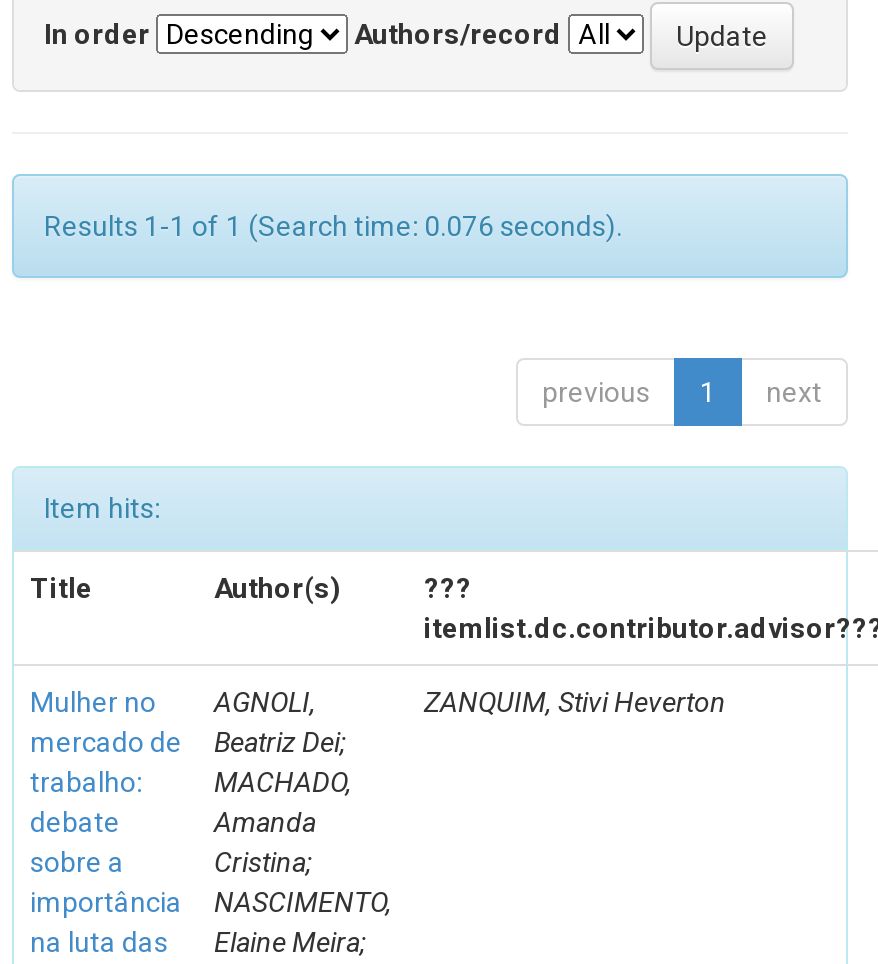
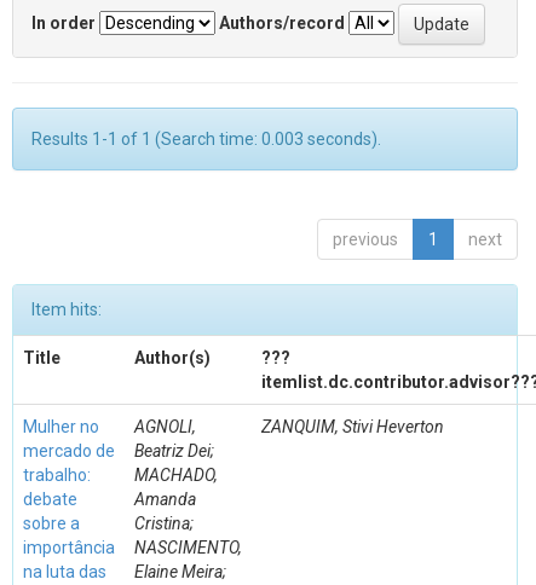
- Results 1-1 of 1 (Search time: 0.076 seconds).
+ Results 1-1 of 1 (Search time: 0.003 seconds).
